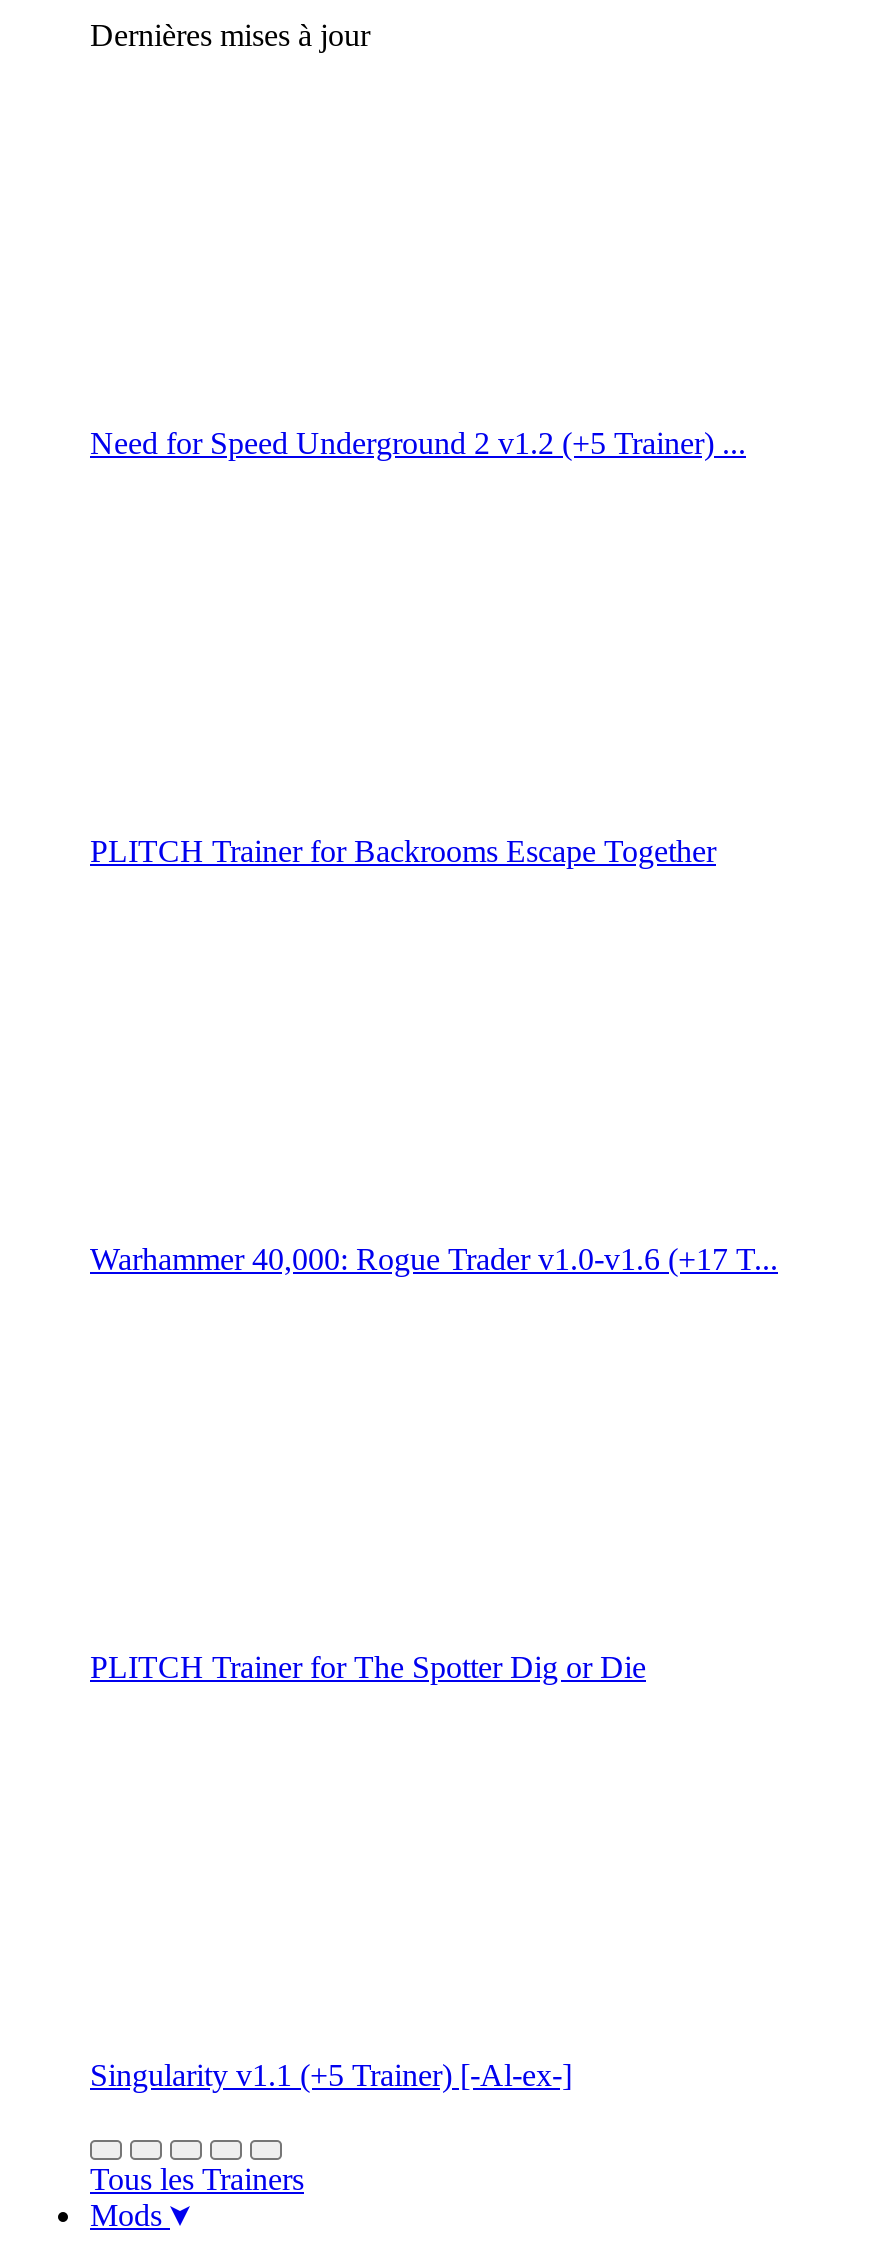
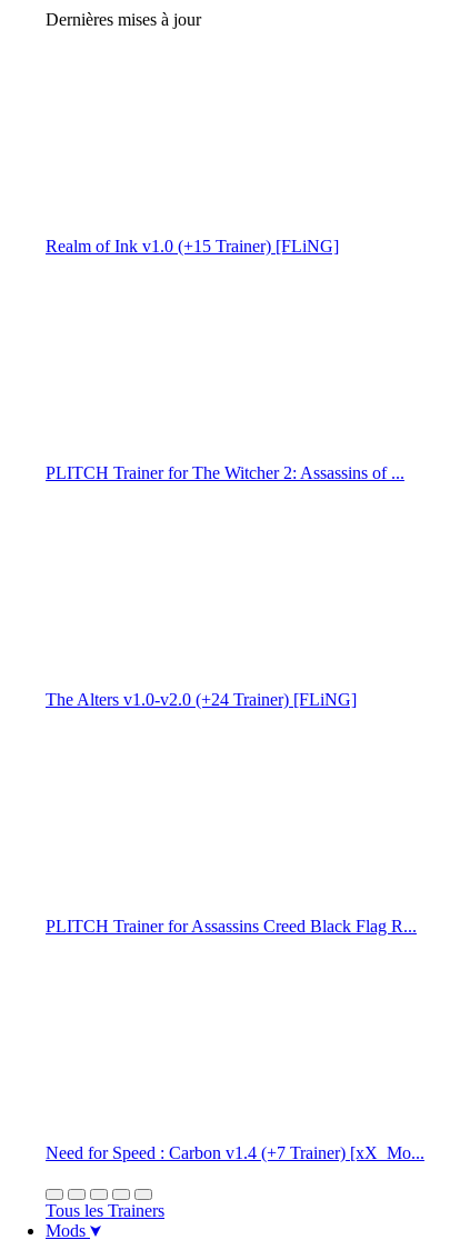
- Need for Speed Underground 2 v1.2 (+5 Trainer) ...
+ Realm of Ink v1.0 (+15 Trainer) [FLiNG]

- PLITCH Trainer for Backrooms Escape Together
+ PLITCH Trainer for The Witcher 2: Assassins of ...

- Warhammer 40,000: Rogue Trader v1.0-v1.6 (+17 T...
+ The Alters v1.0-v2.0 (+24 Trainer) [FLiNG]

- PLITCH Trainer for The Spotter Dig or Die
+ PLITCH Trainer for Assassins Creed Black Flag R...

- Singularity v1.1 (+5 Trainer) [-Al-ex-]
+ Need for Speed : Carbon v1.4 (+7 Trainer) [xX_Mo...
